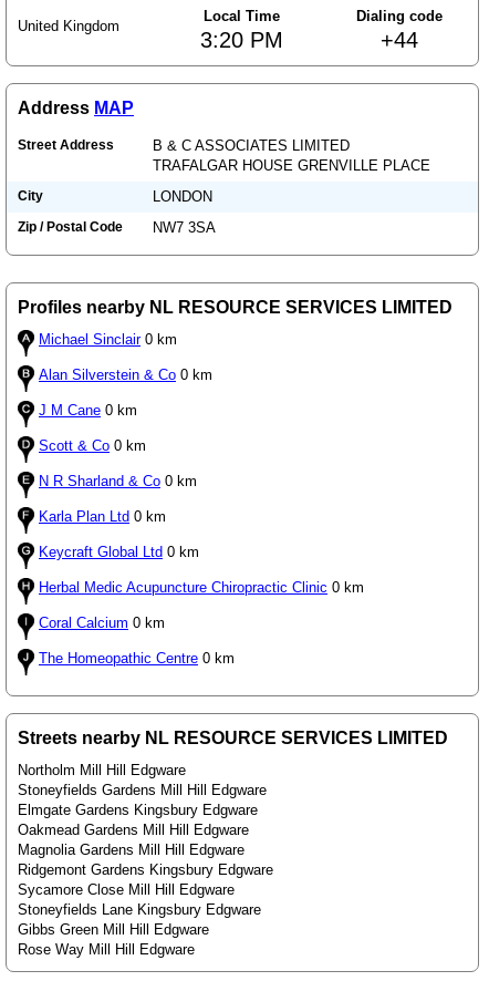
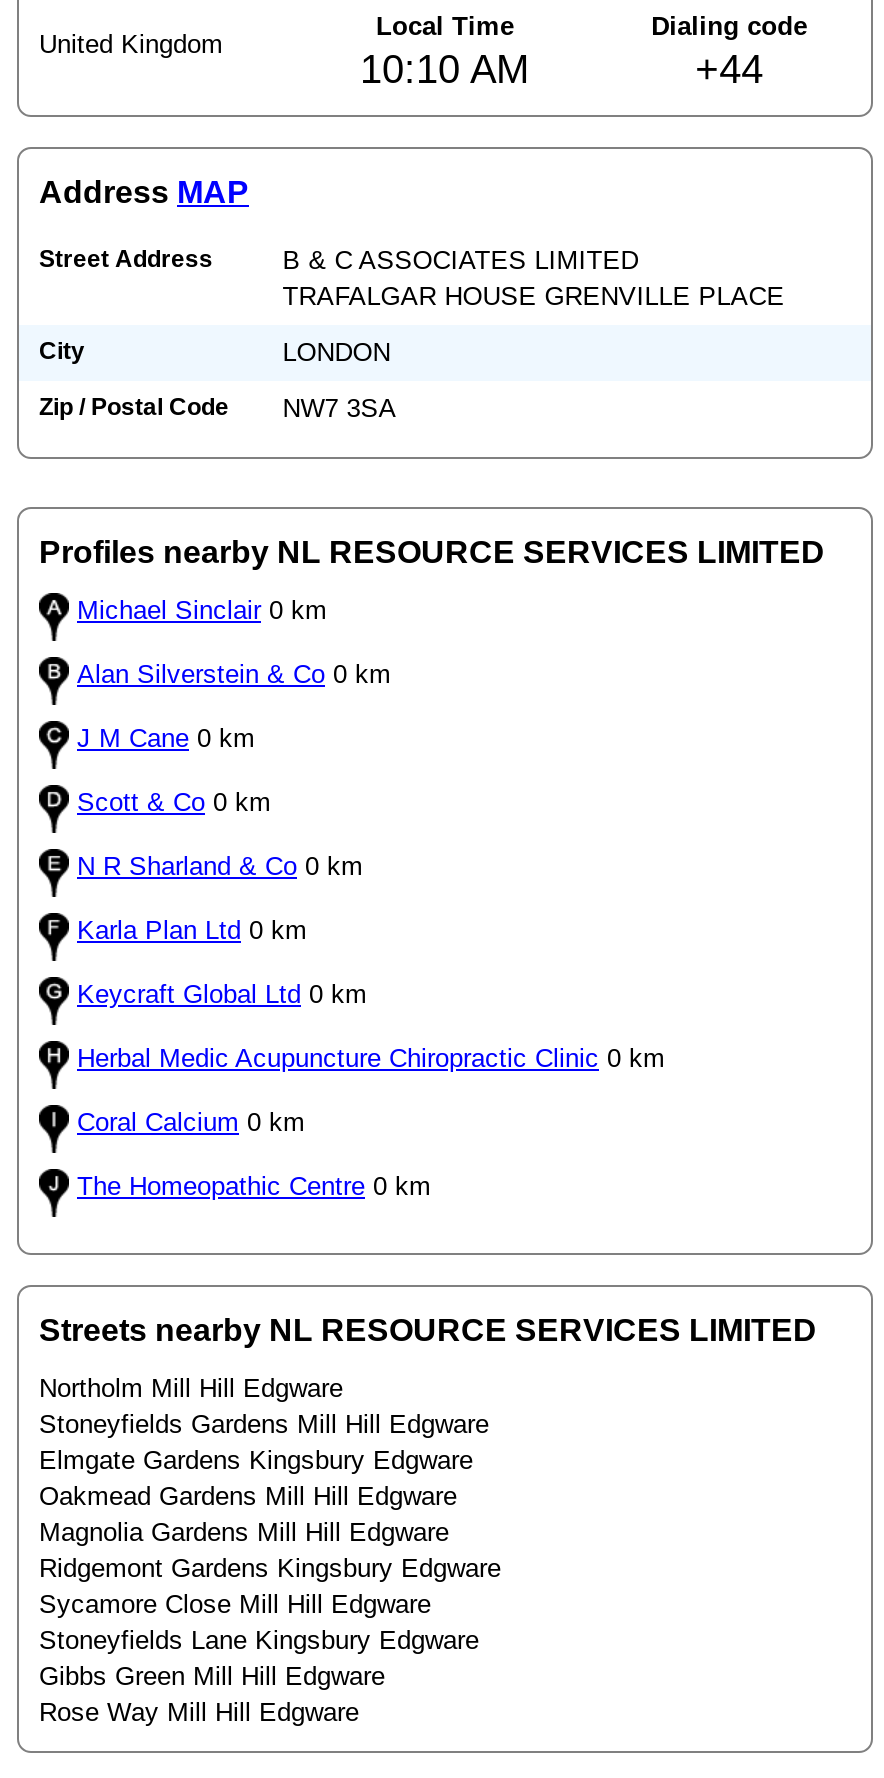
- 3:20 PM
+ 10:10 AM
